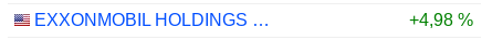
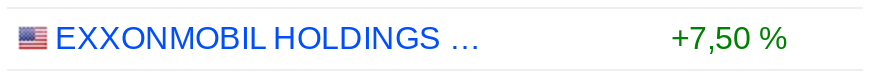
- +4,98 %
+ +7,50 %
